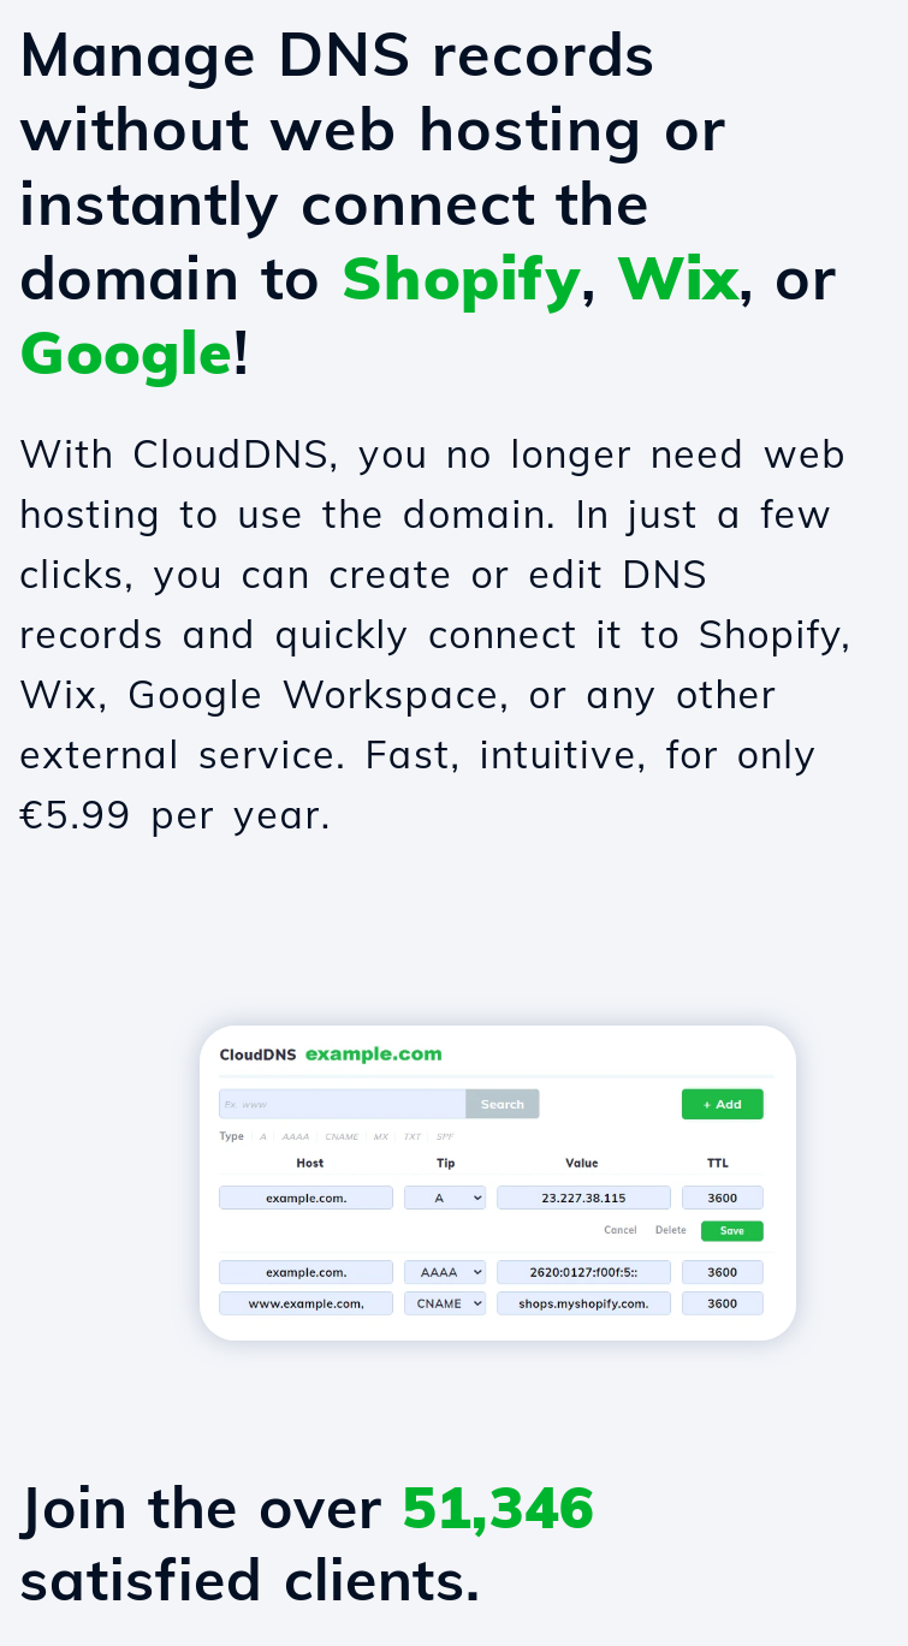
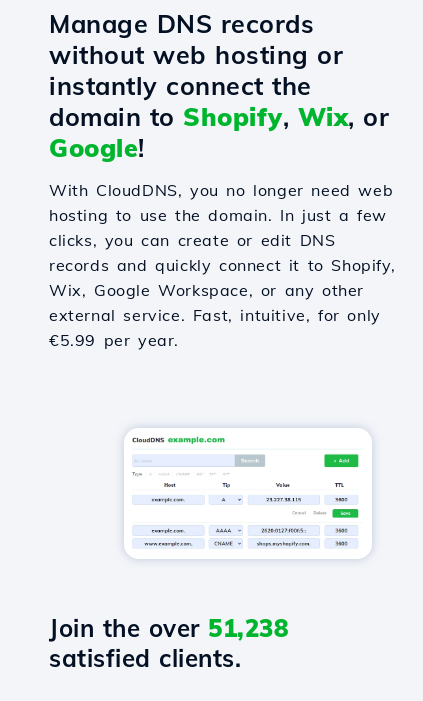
- Join the over 51,346
+ Join the over 51,238
